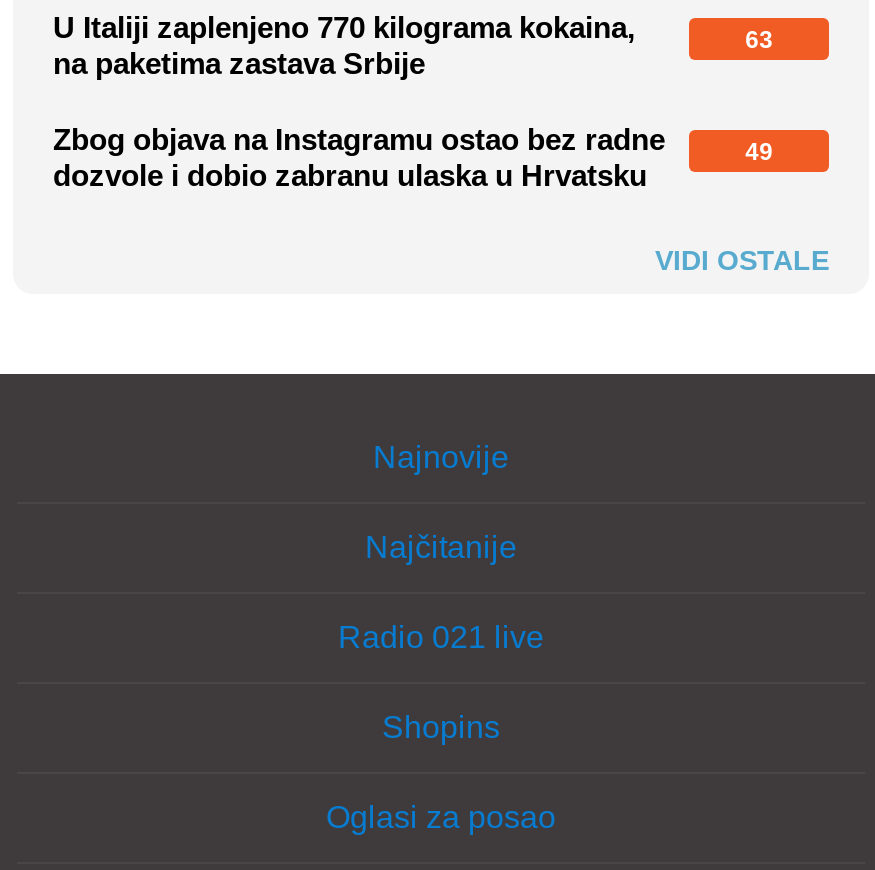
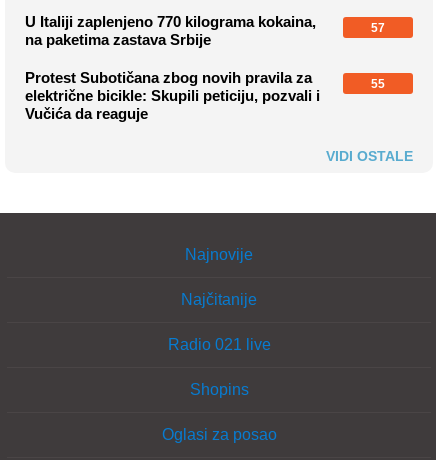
- 63
+ 57

- Zbog objava na Instagramu ostao bez radne
- dozvole i dobio zabranu ulaska u Hrvatsku
+ Protest Subotičana zbog novih pravila za
+ električne bicikle: Skupili peticiju, pozvali i
+ Vučića da reaguje

- 49
+ 55
